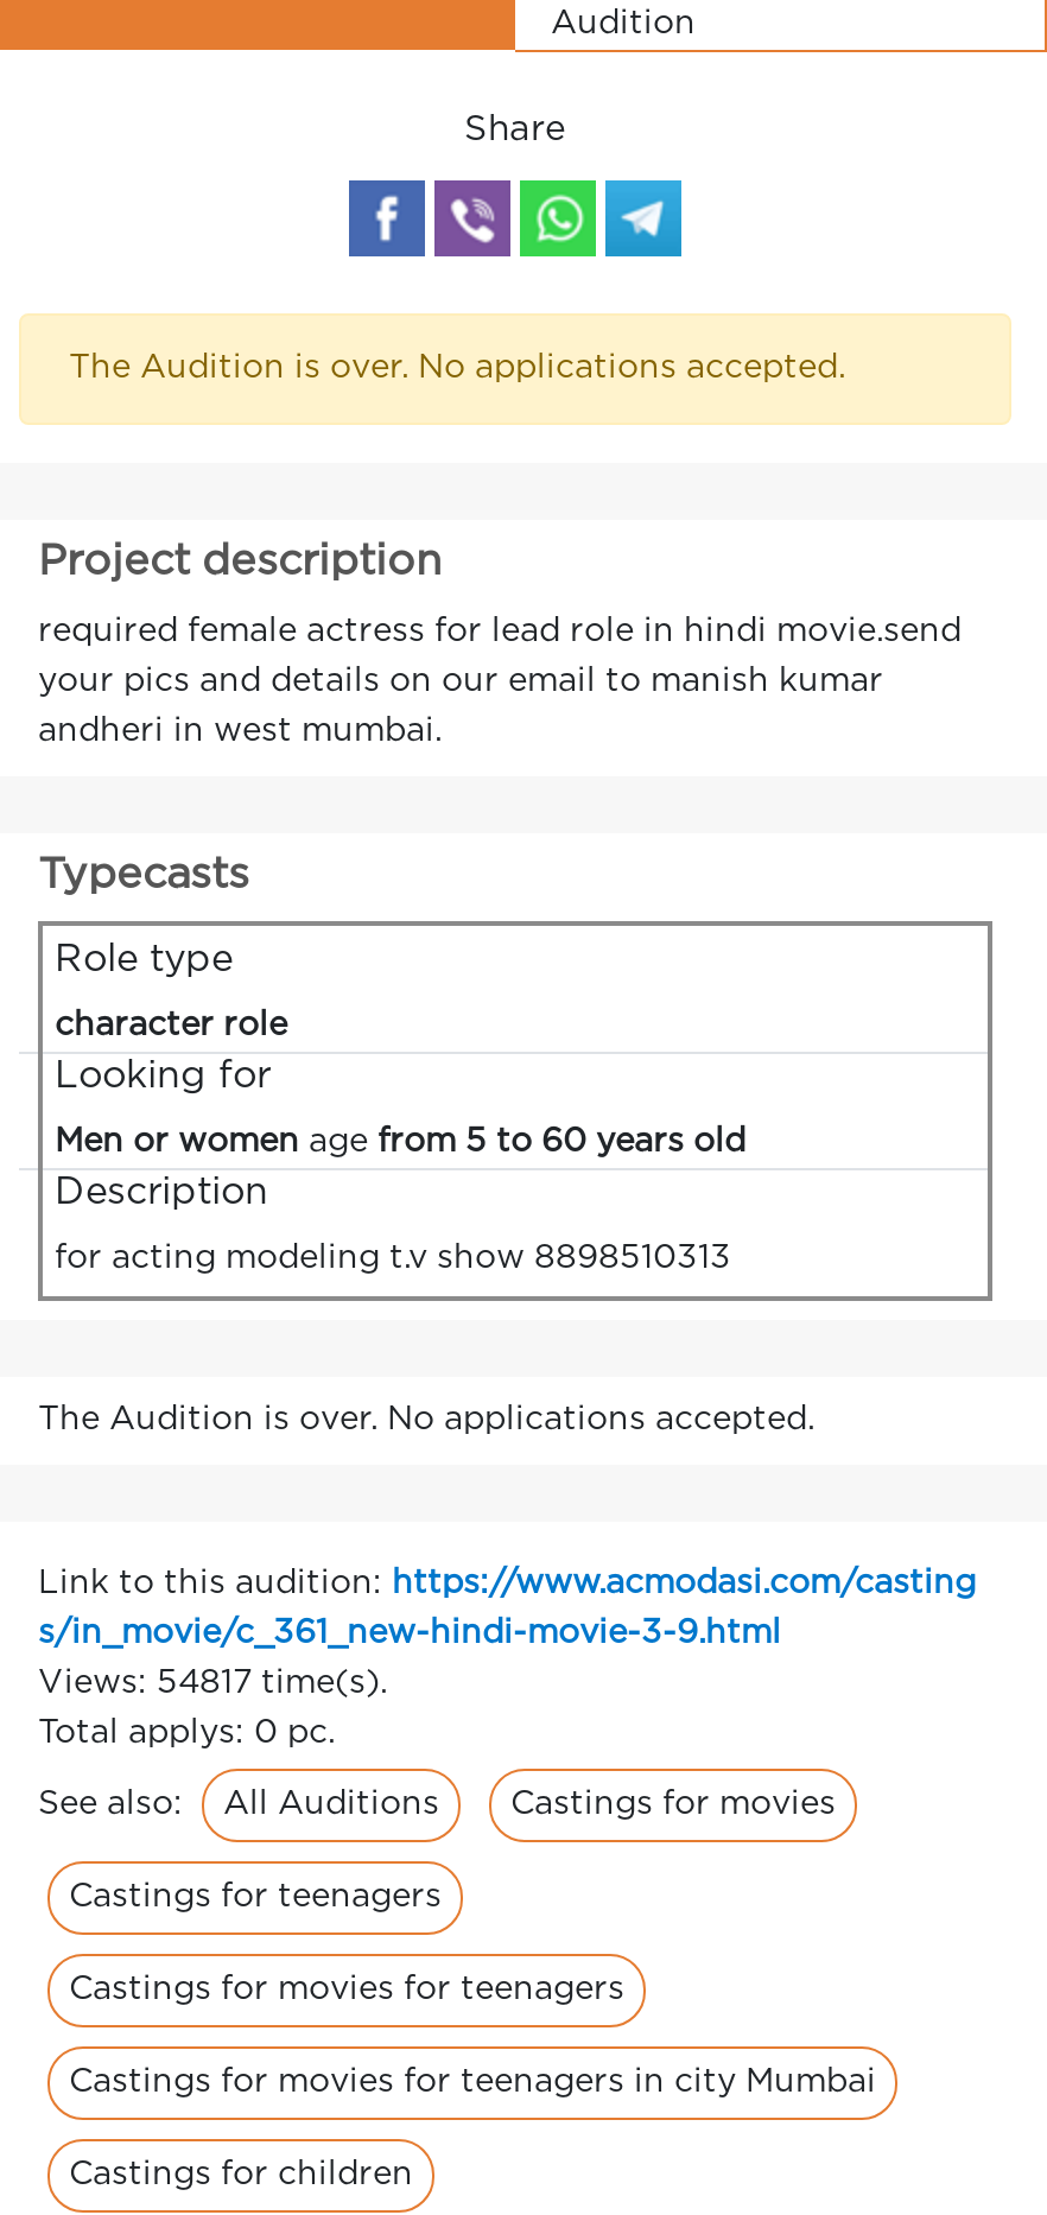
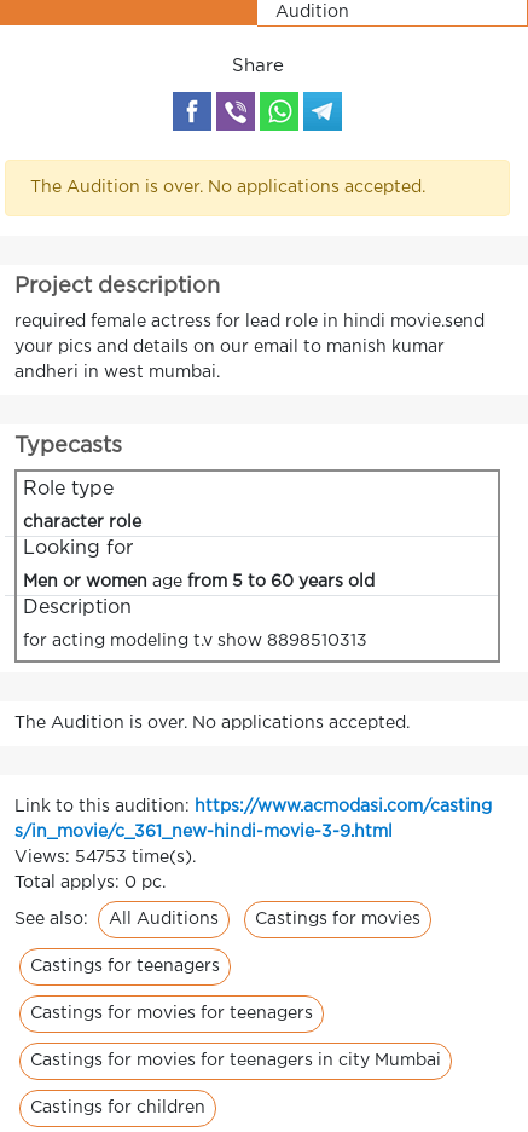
- Views: 54817 time(s).
+ Views: 54753 time(s).
